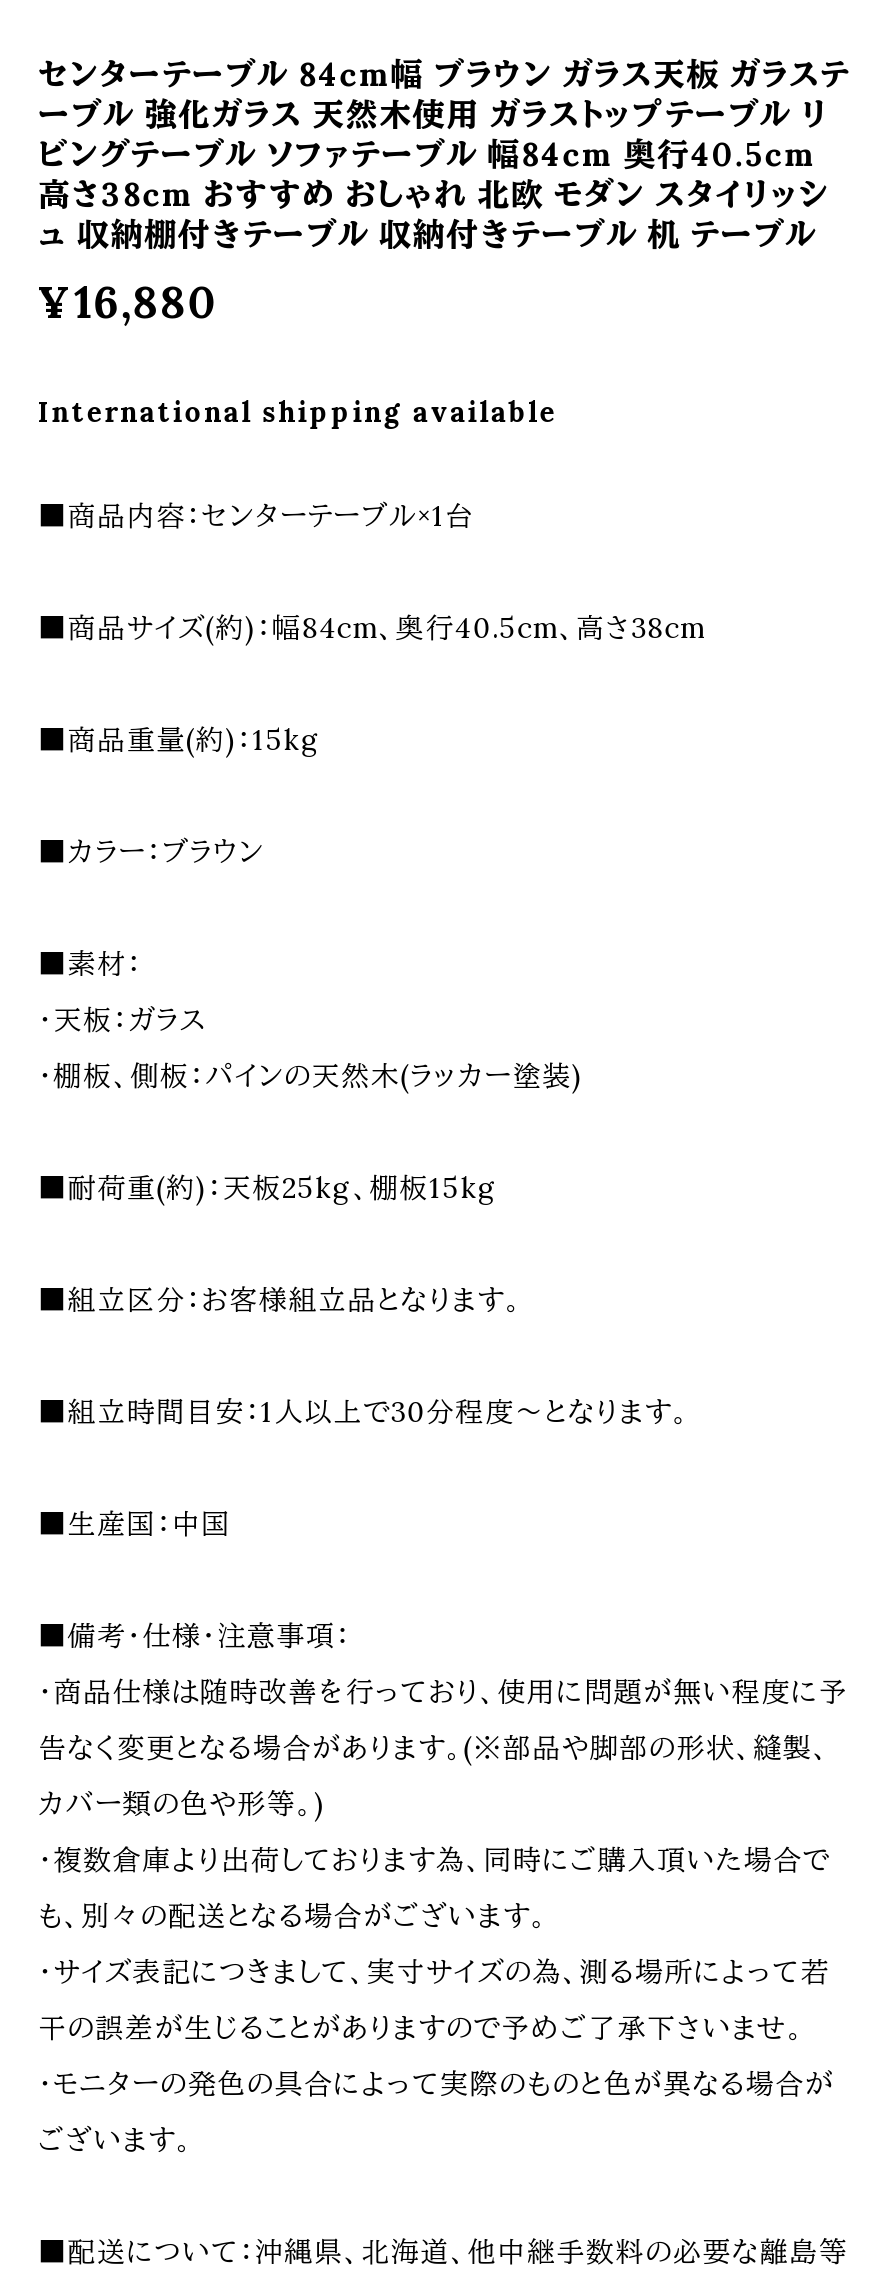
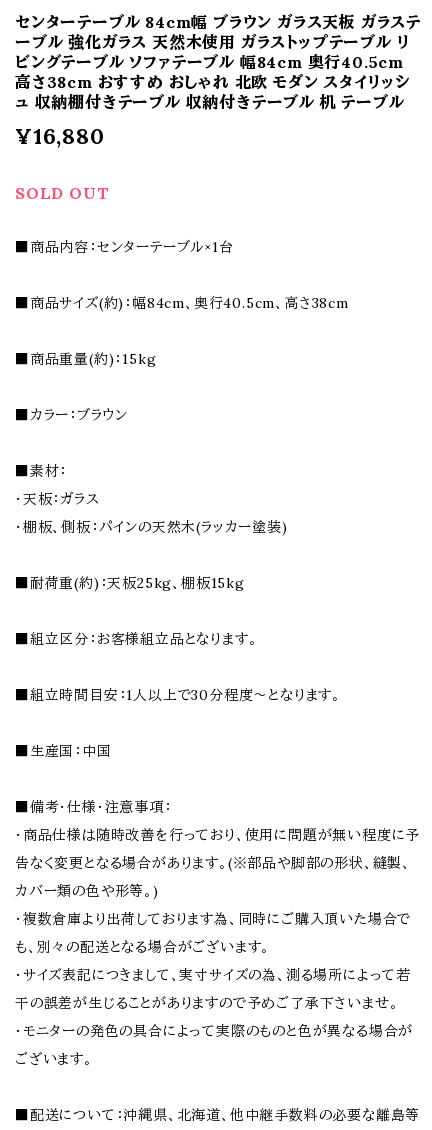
- International shipping available
+ SOLD OUT
